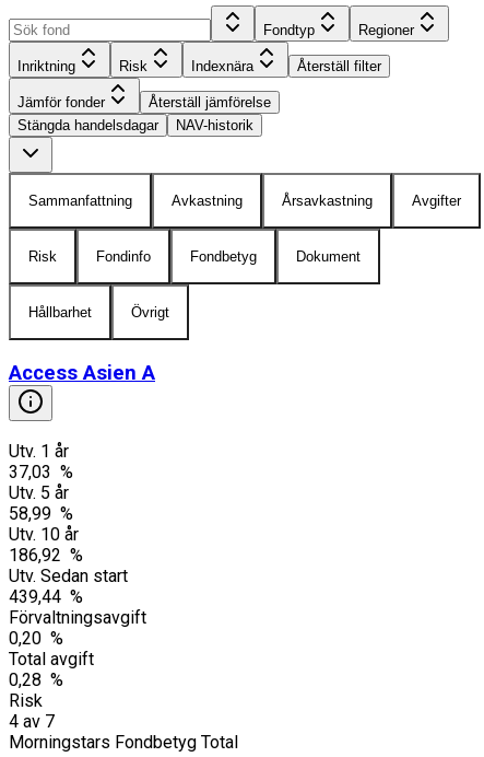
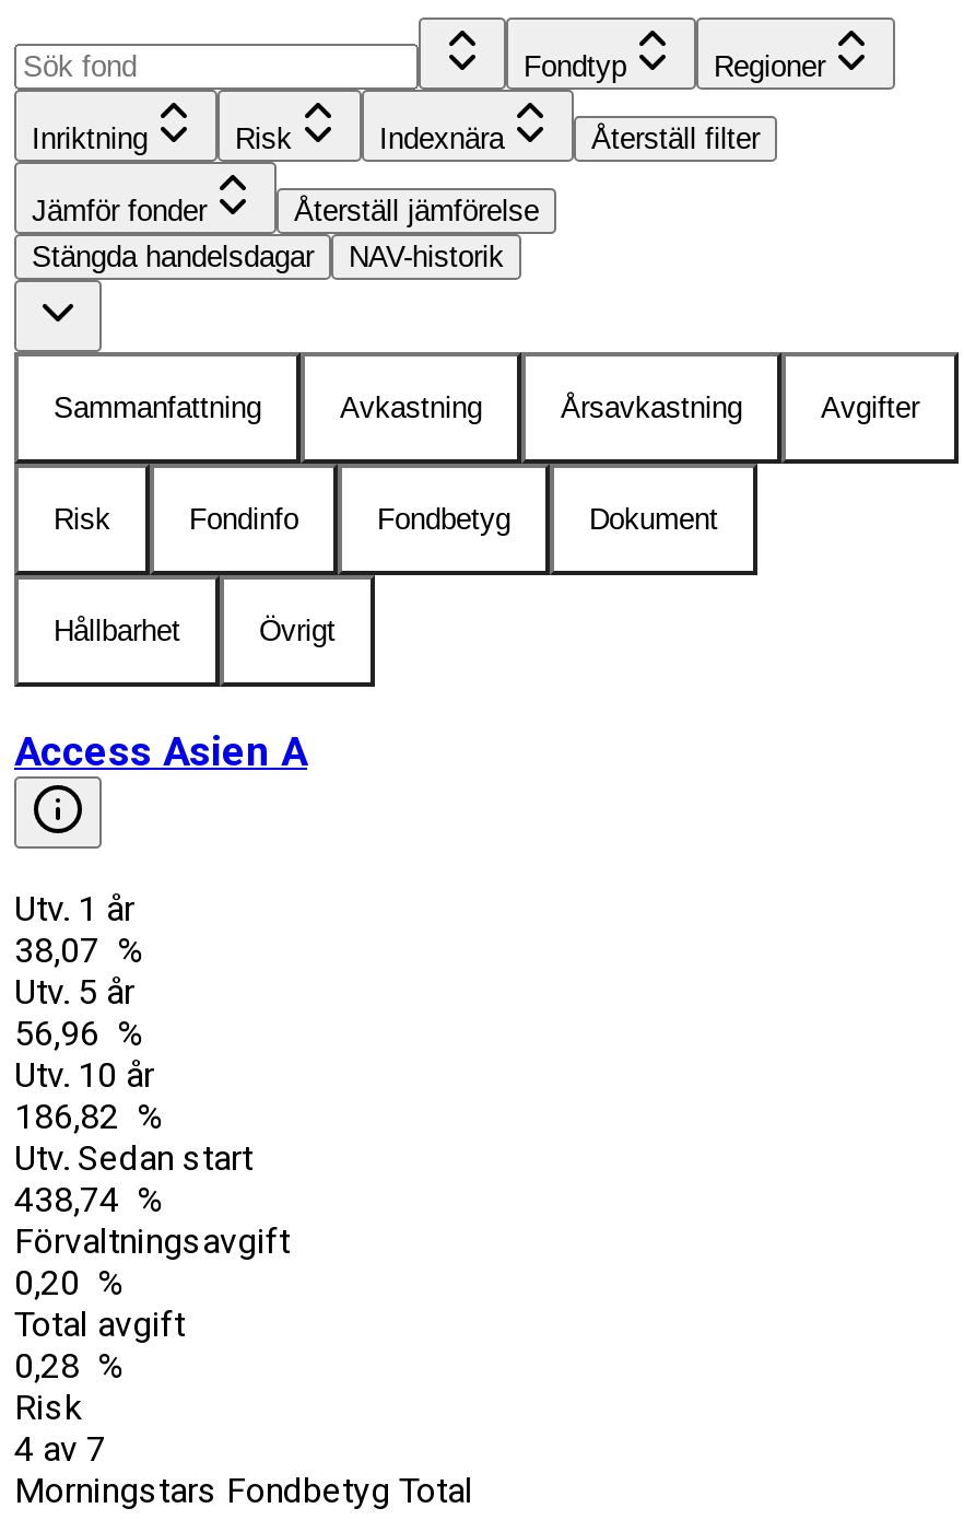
- 37,03 %
+ 38,07 %

- 58,99 %
+ 56,96 %

- 186,92 %
+ 186,82 %

- 439,44 %
+ 438,74 %
